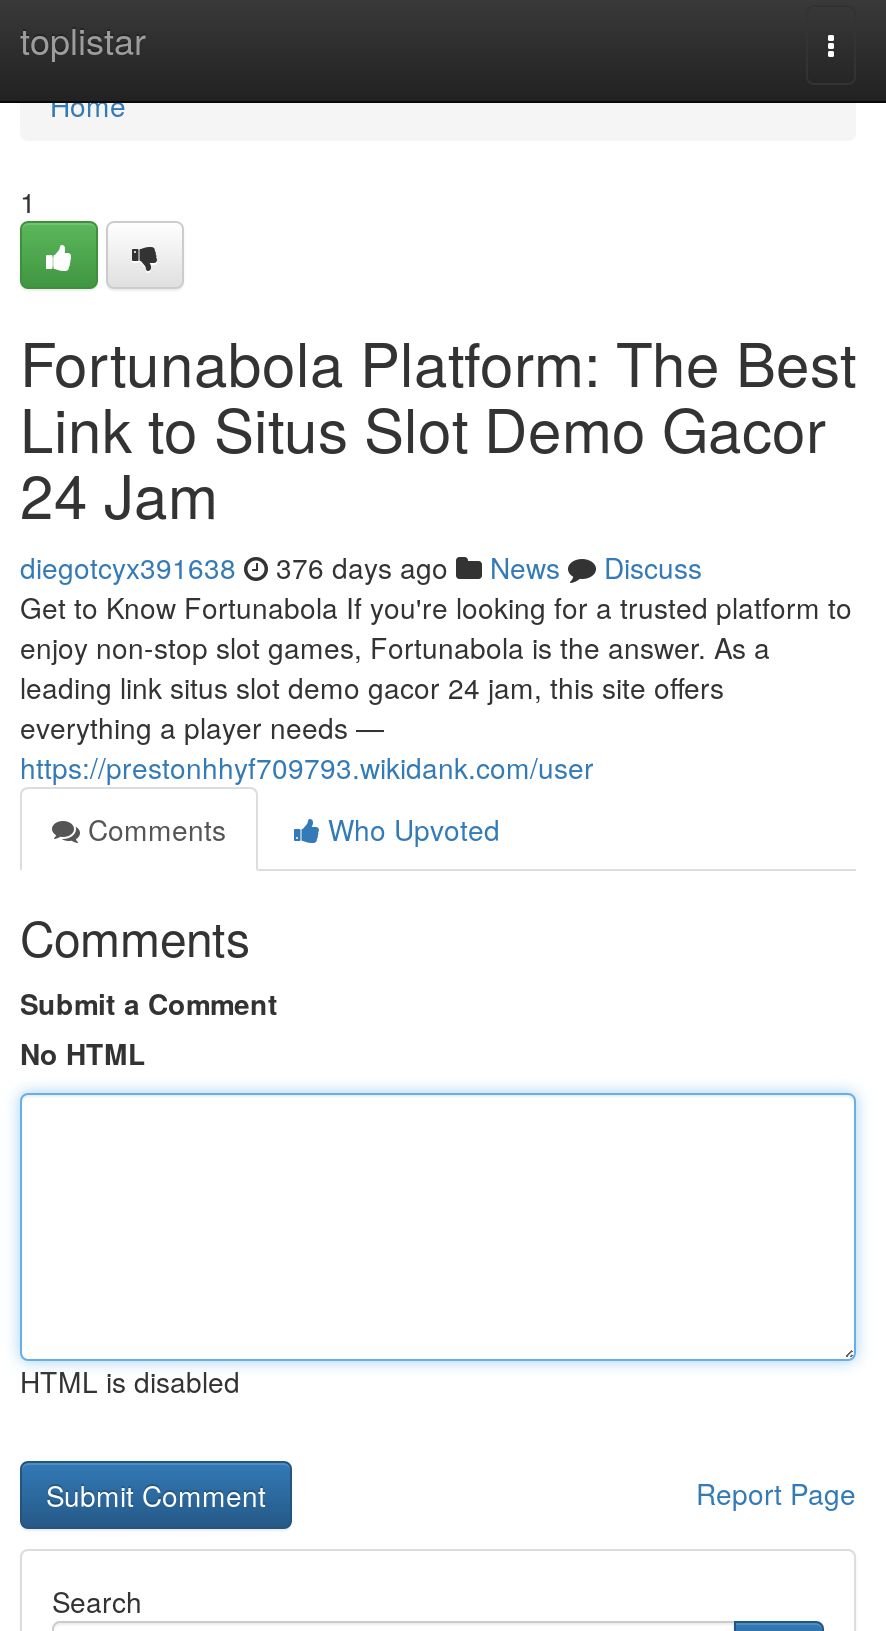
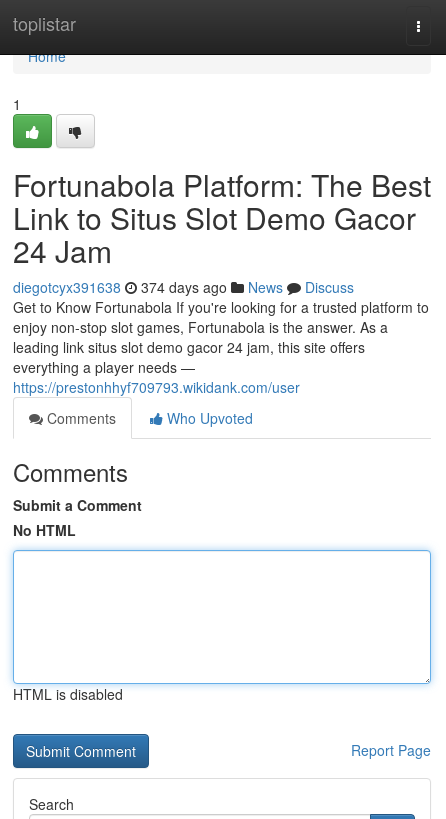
- diegotcyx391638 376 days ago News Discuss
+ diegotcyx391638 374 days ago News Discuss
